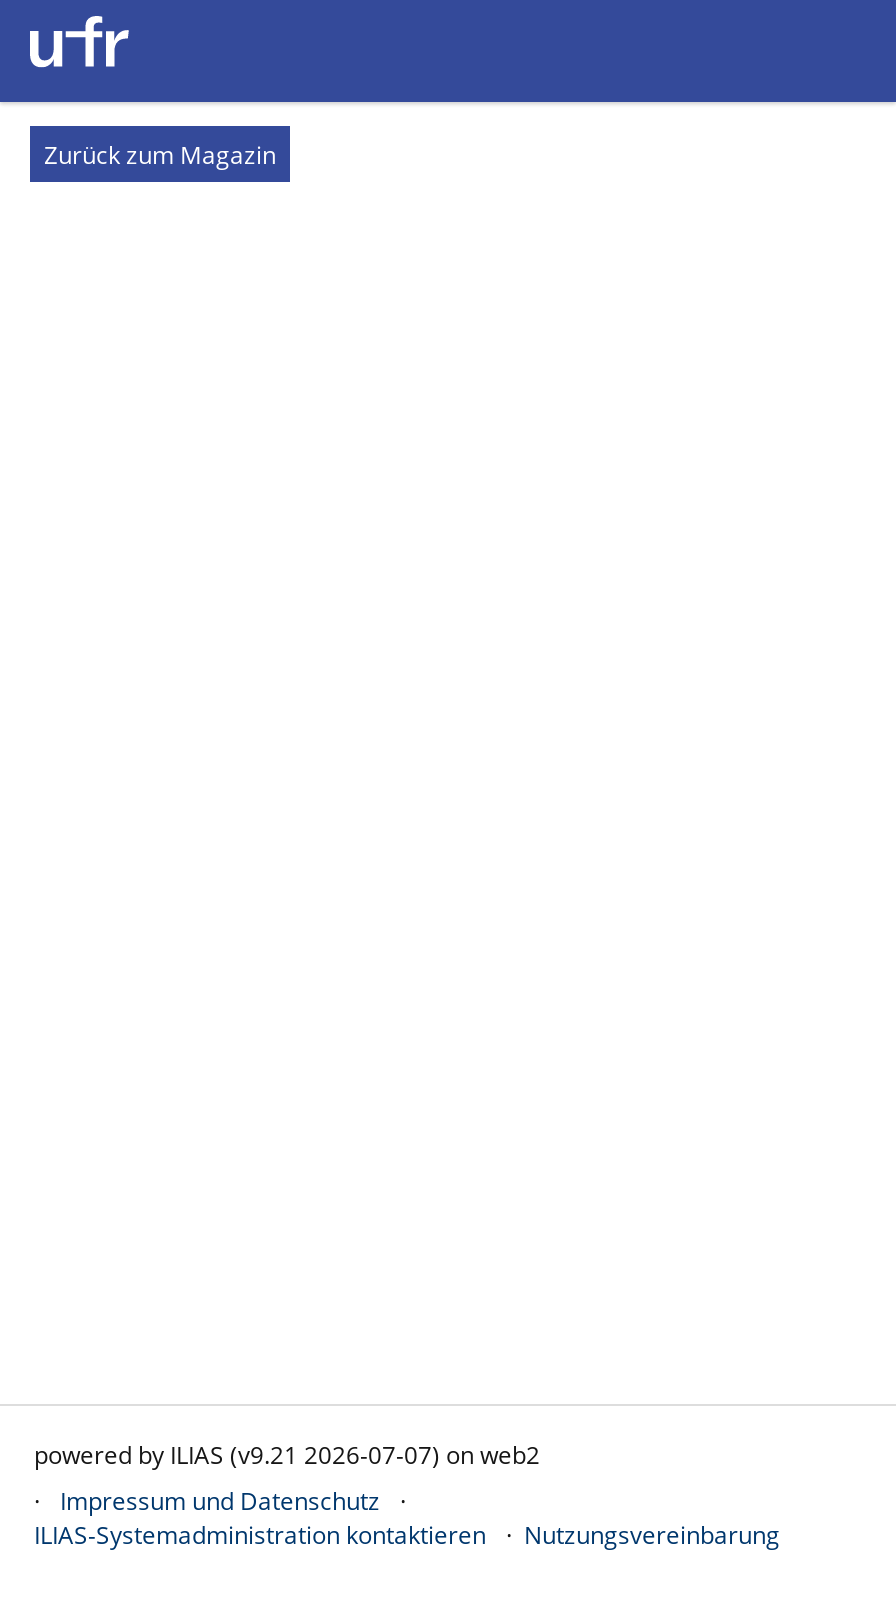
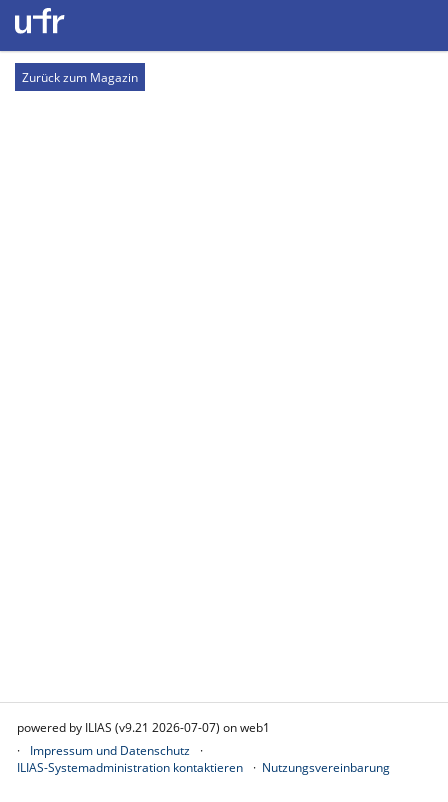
- powered by ILIAS (v9.21 2026-07-07) on web2
+ powered by ILIAS (v9.21 2026-07-07) on web1
